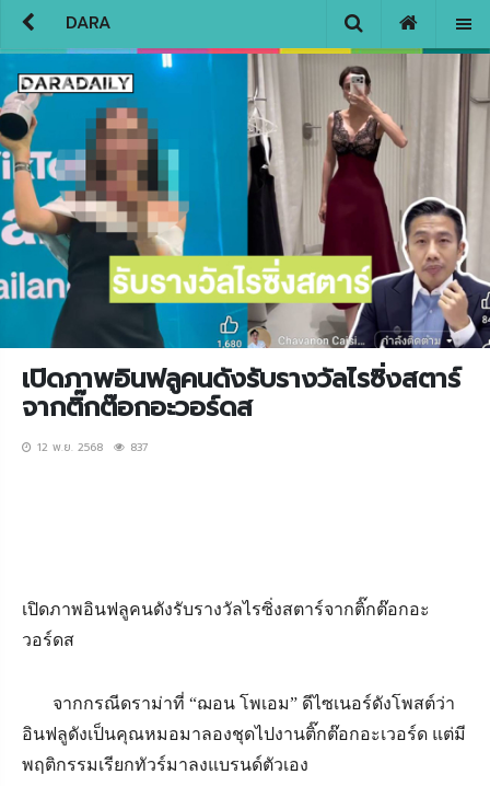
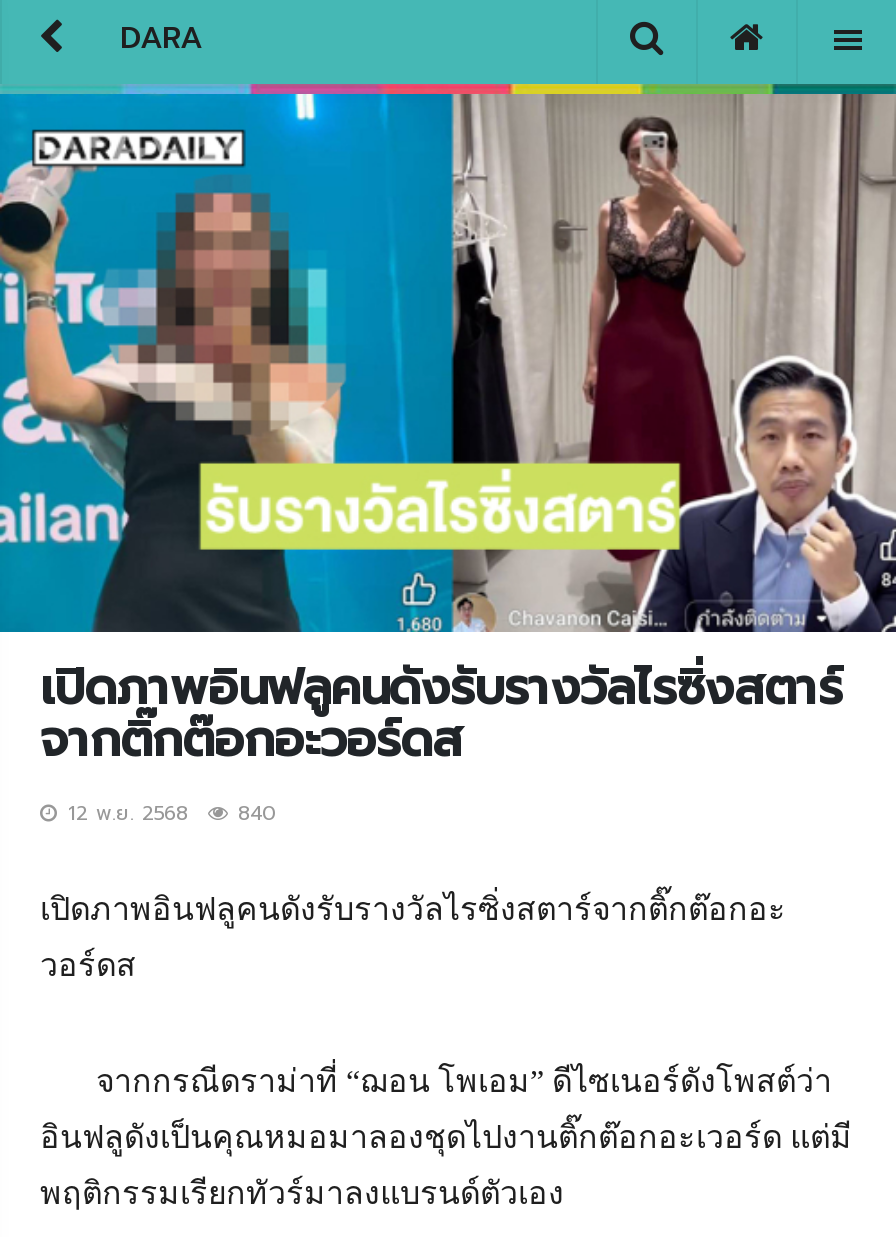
- 12 พ.ย. 2568 837
+ 12 พ.ย. 2568 840
